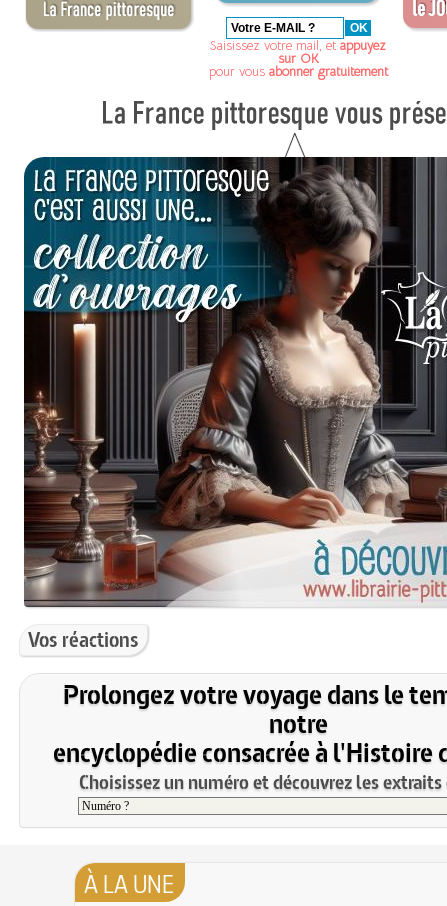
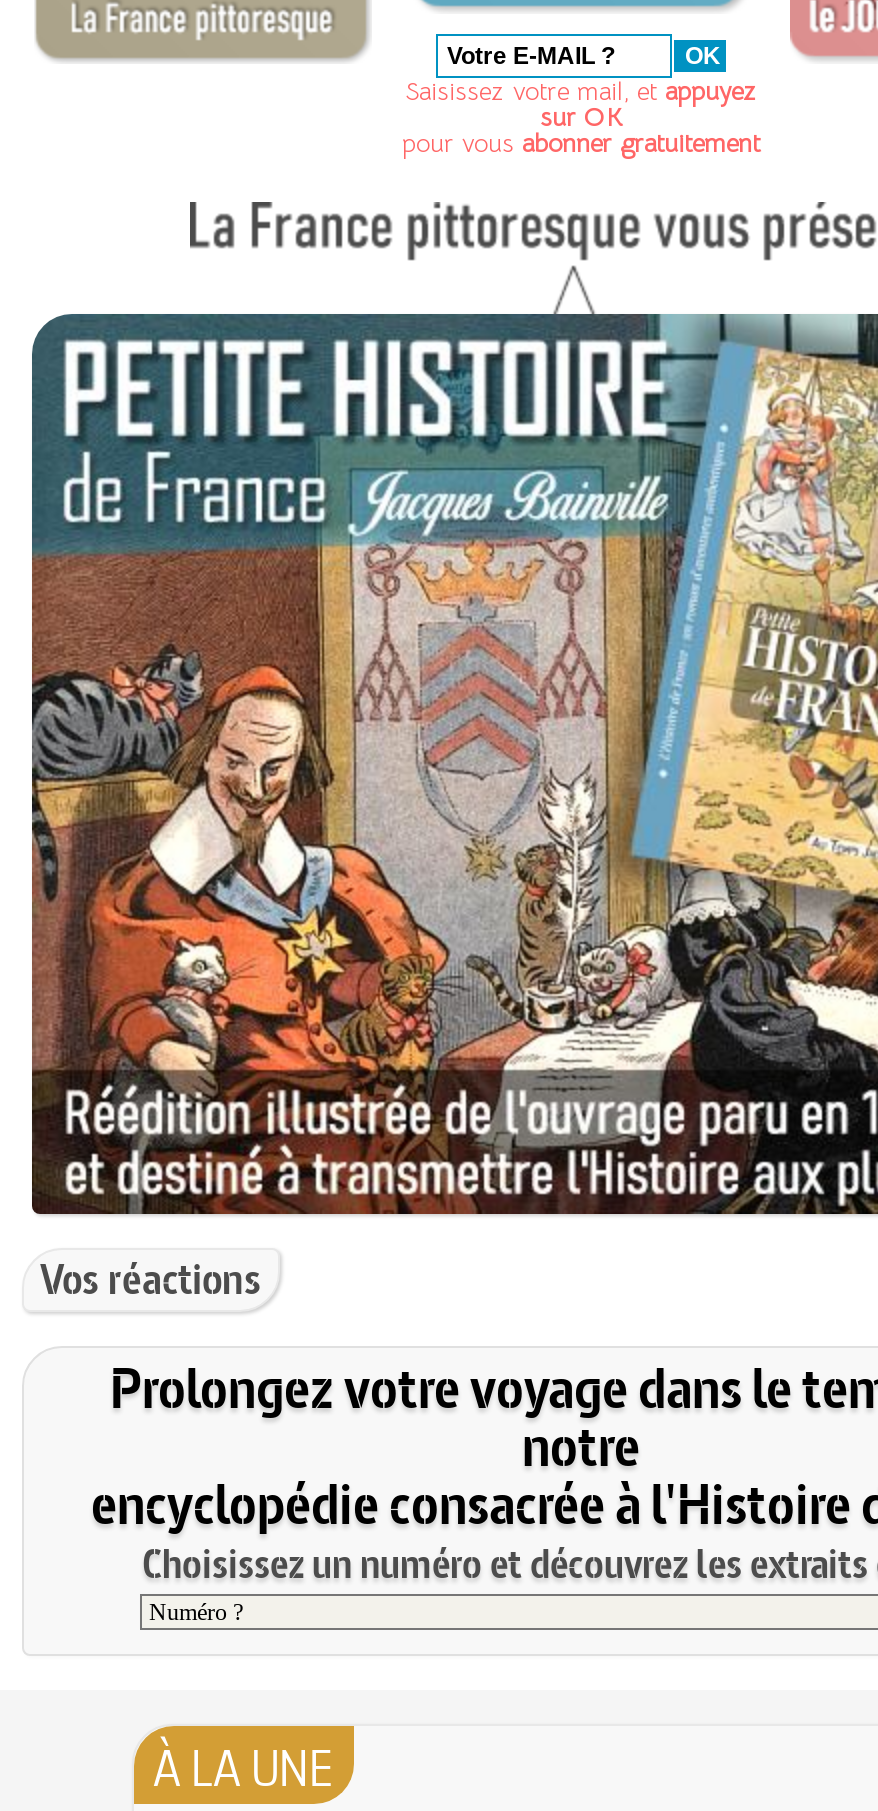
- [image]
+ [image]
